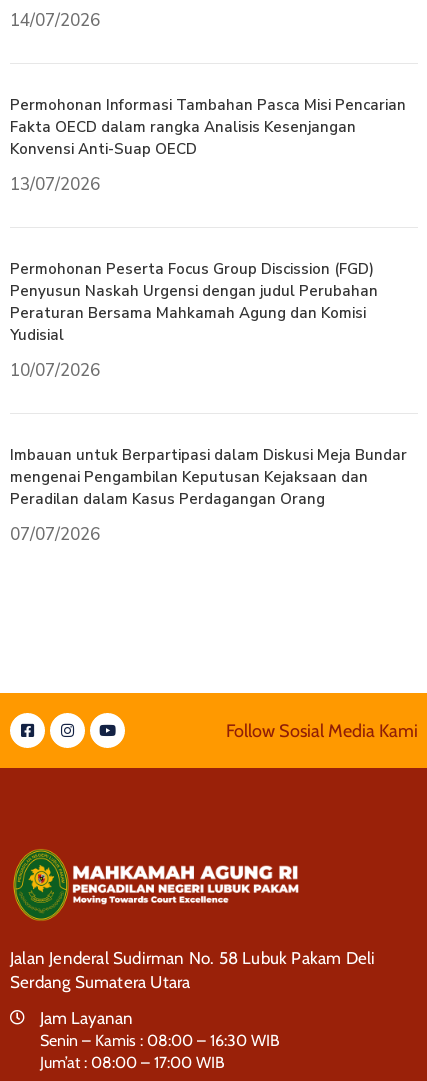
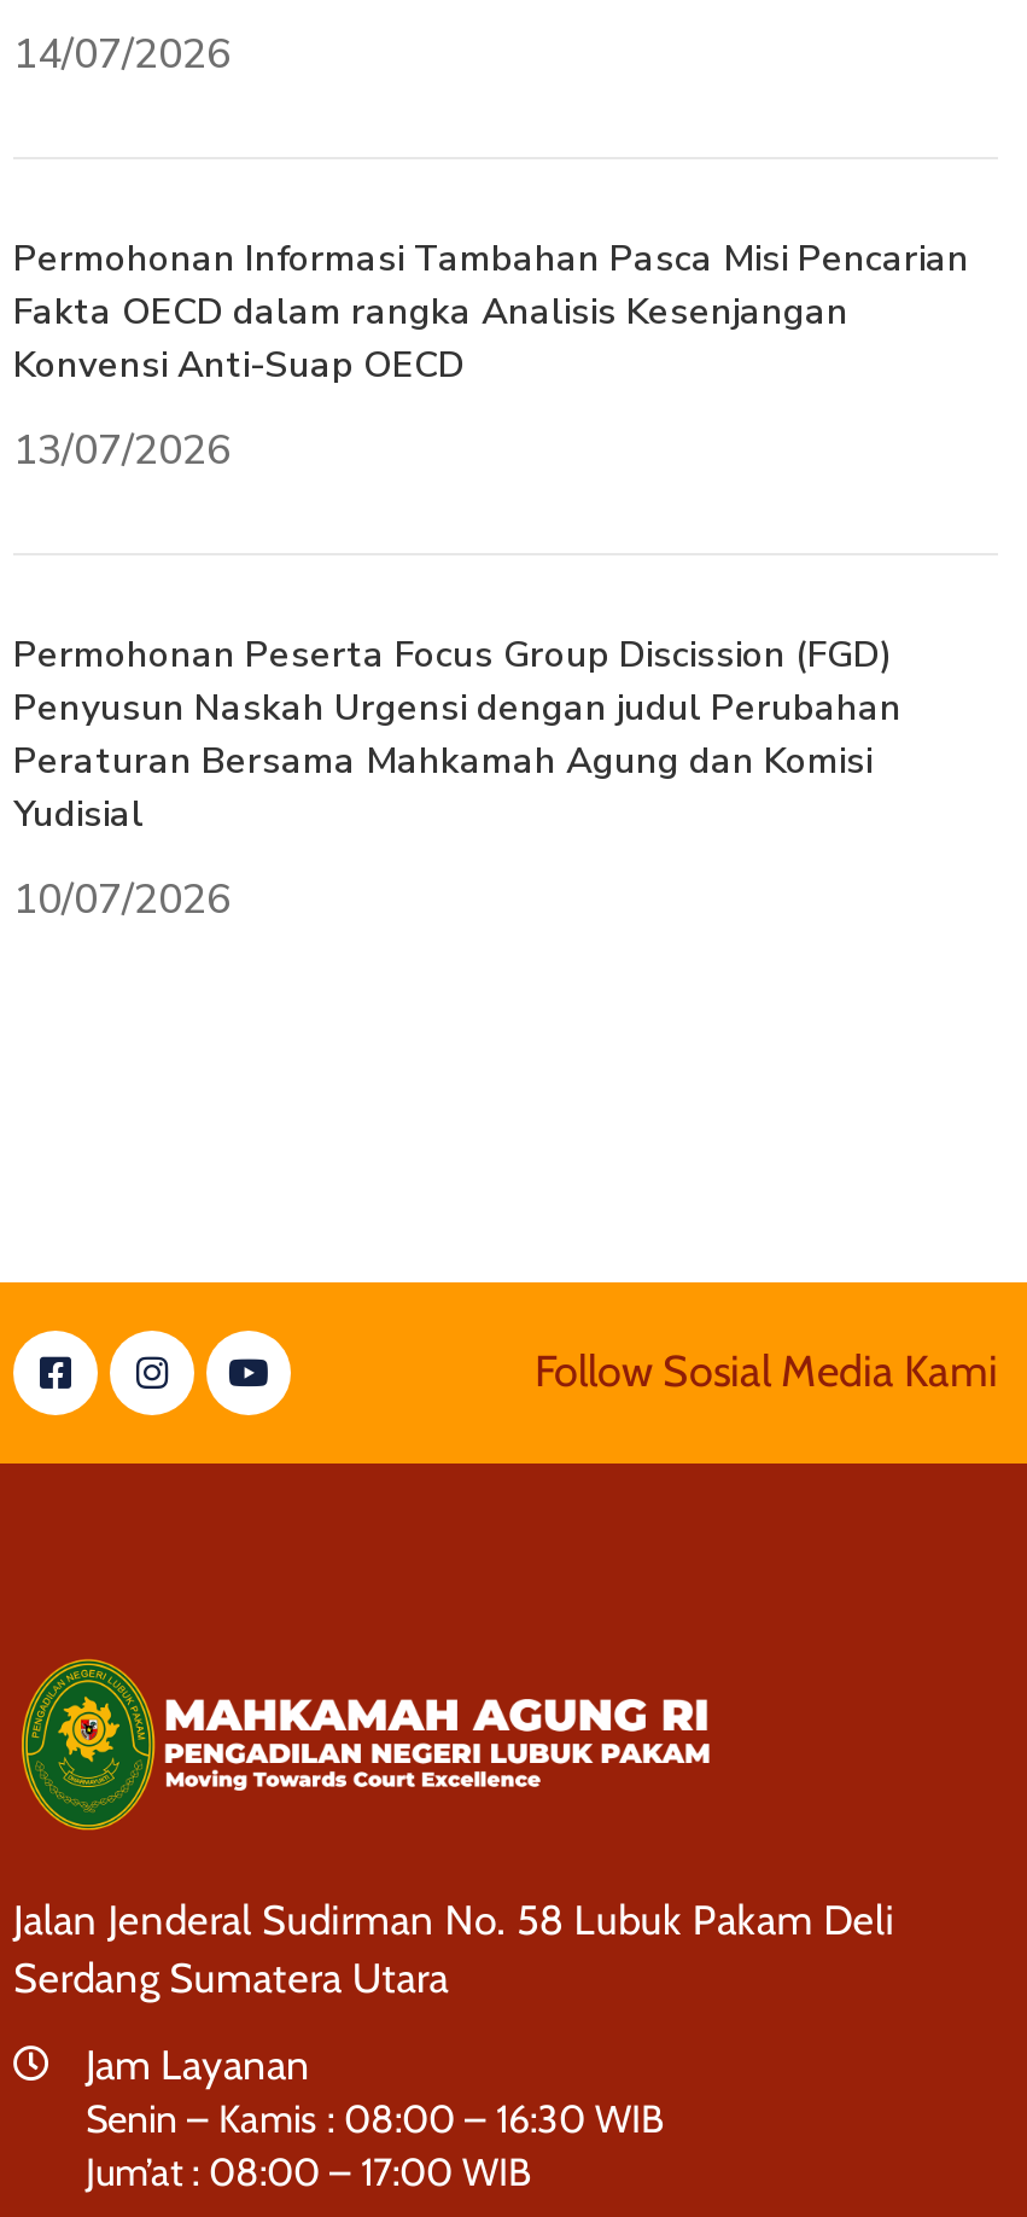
- Imbauan untuk Berpartipasi dalam Diskusi Meja Bundar
- mengenai Pengambilan Keputusan Kejaksaan dan
- Peradilan dalam Kasus Perdagangan Orang
- 07/07/2026
